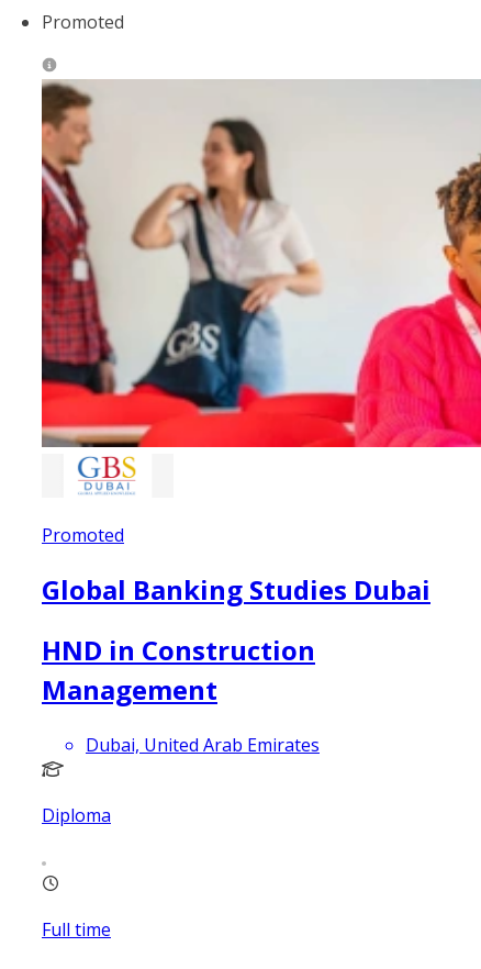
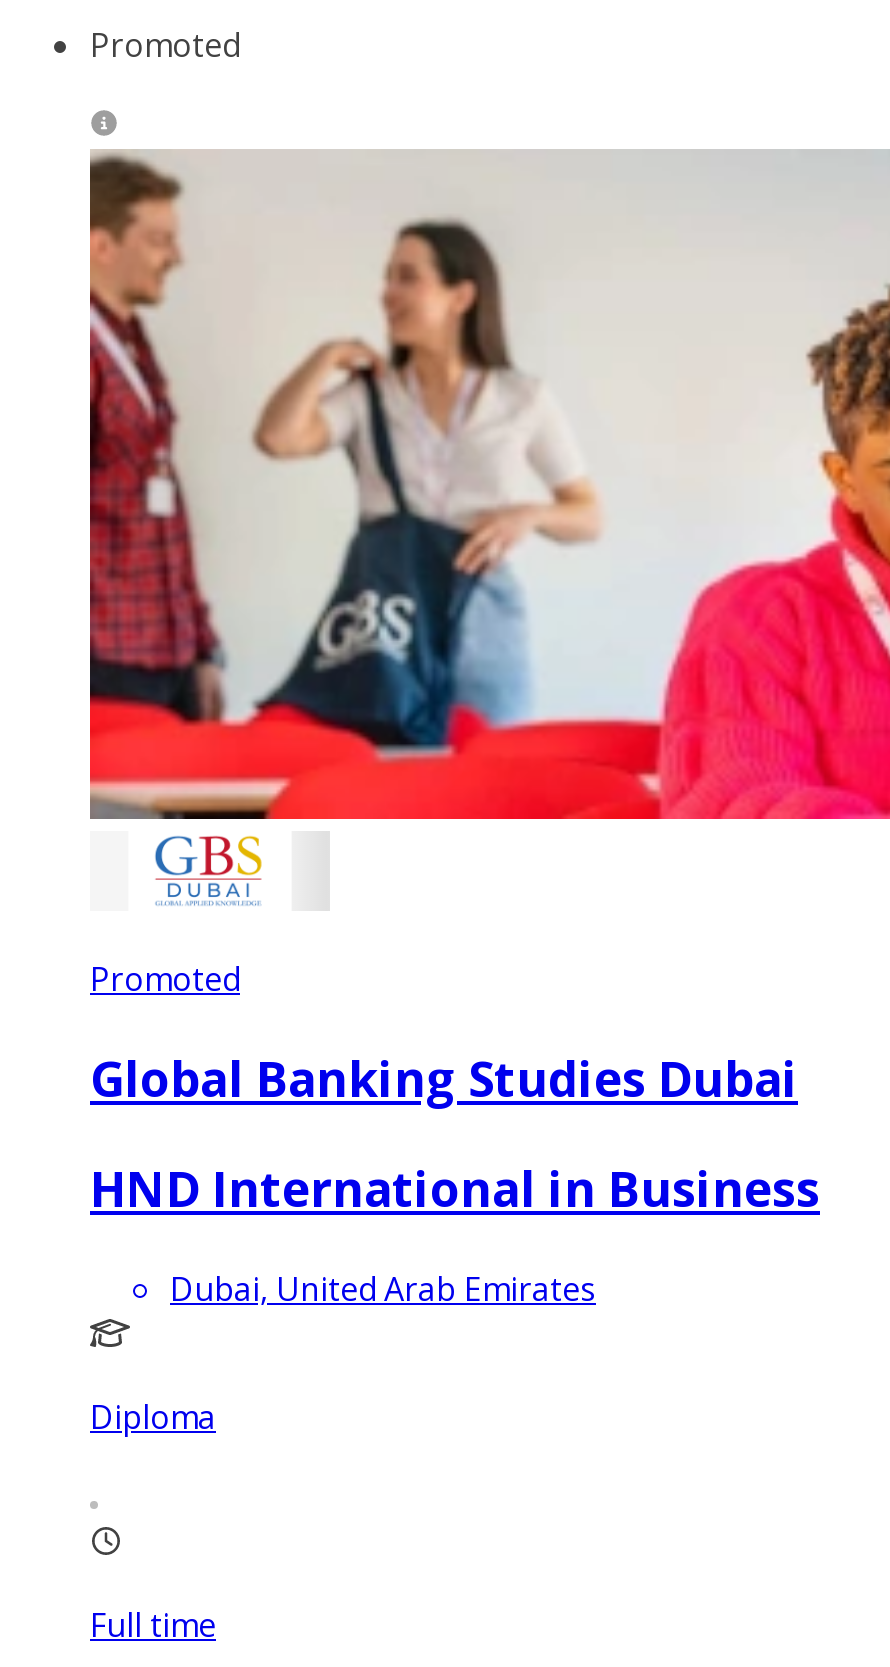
- HND in Construction
- Management
+ HND International in Business
